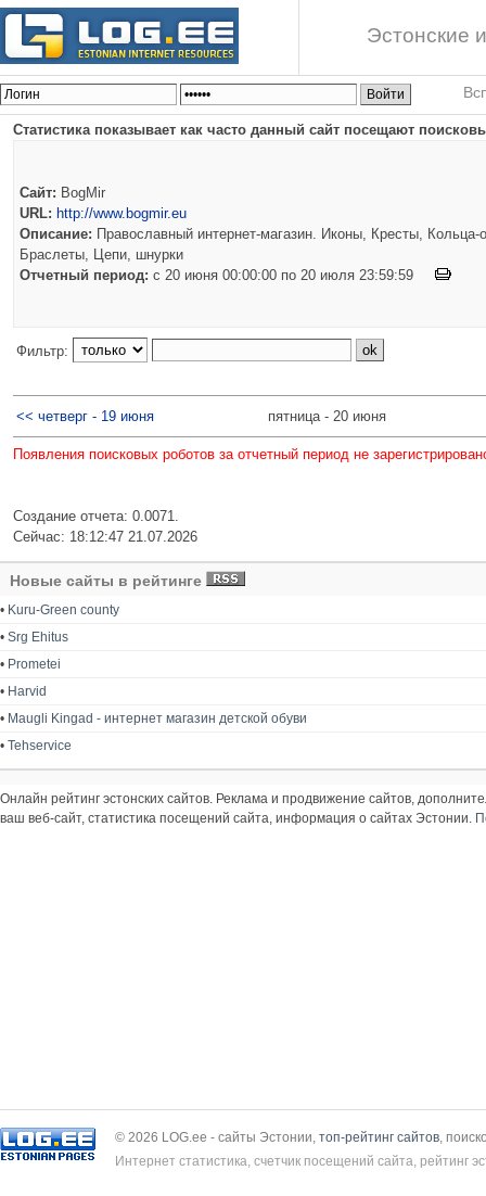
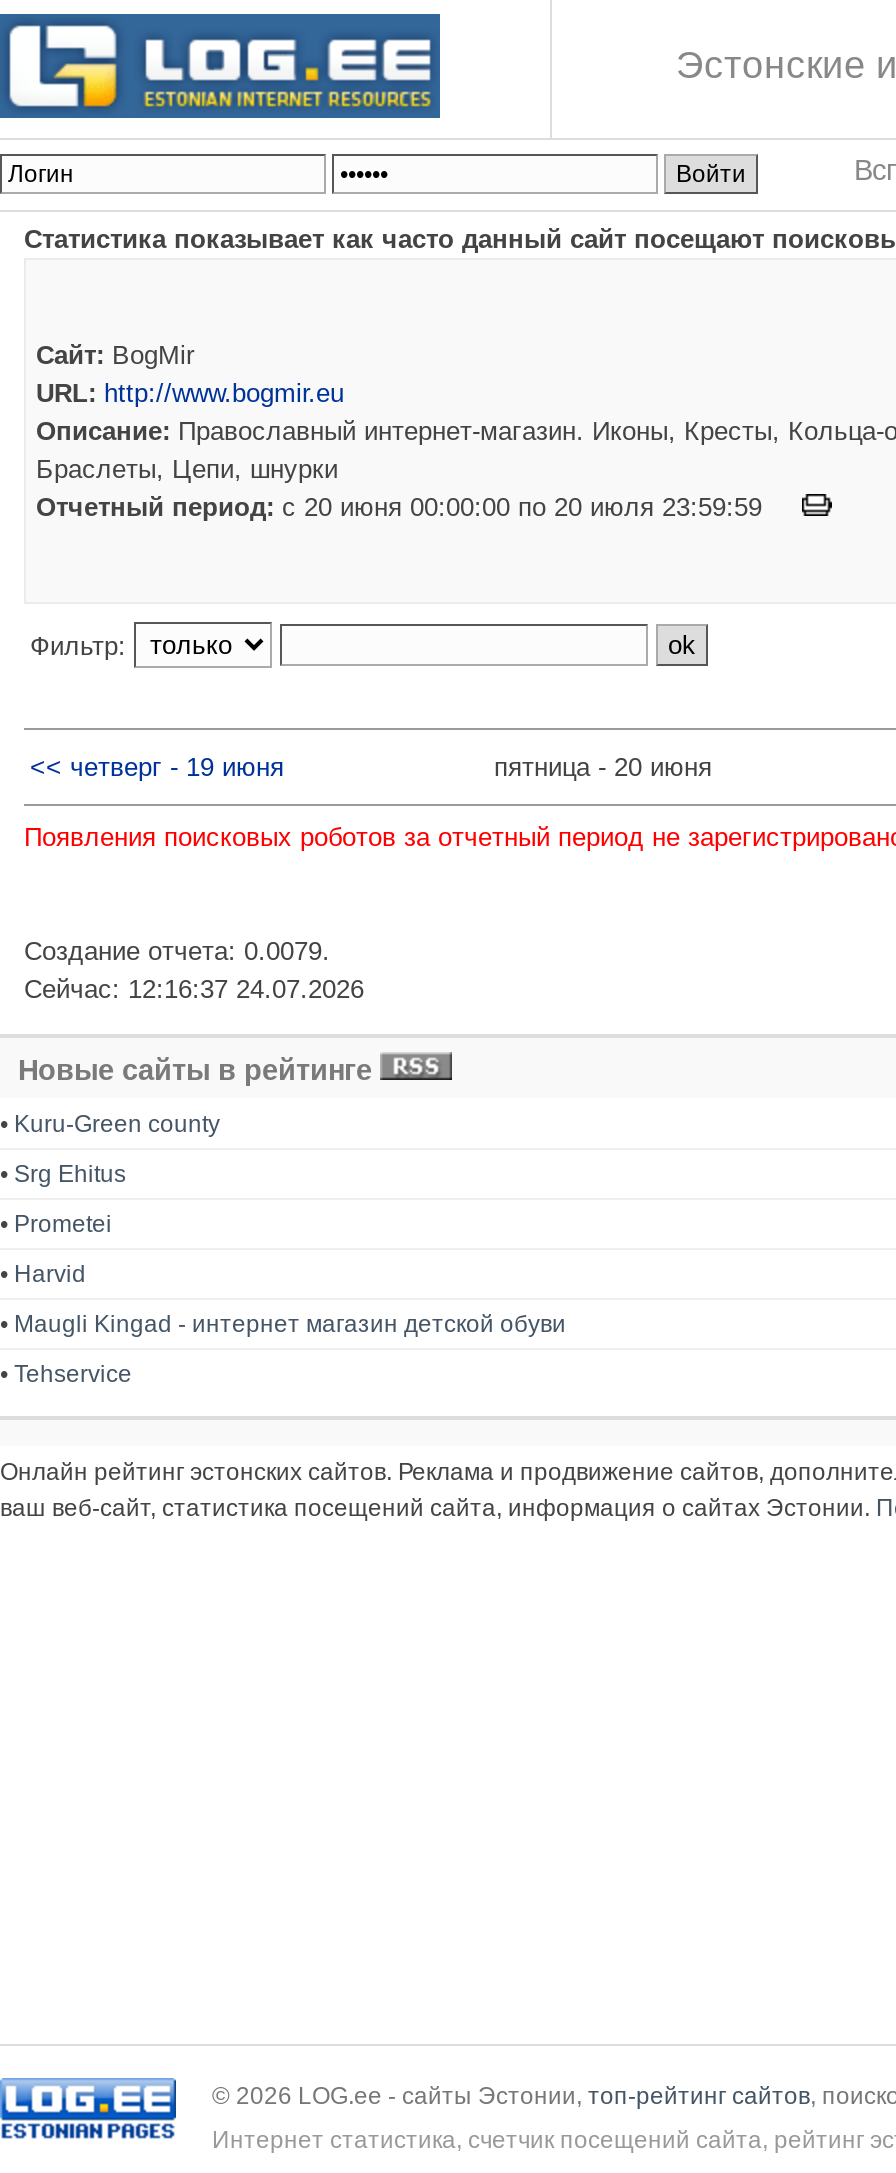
- Создание отчета: 0.0071.
+ Создание отчета: 0.0079.

- Сейчас: 18:12:47 21.07.2026
+ Сейчас: 12:16:37 24.07.2026
